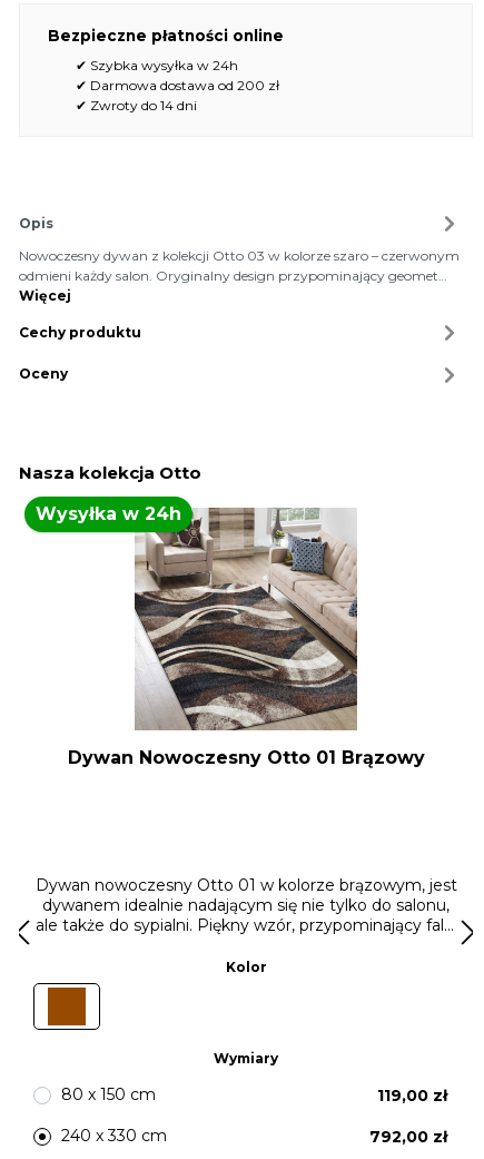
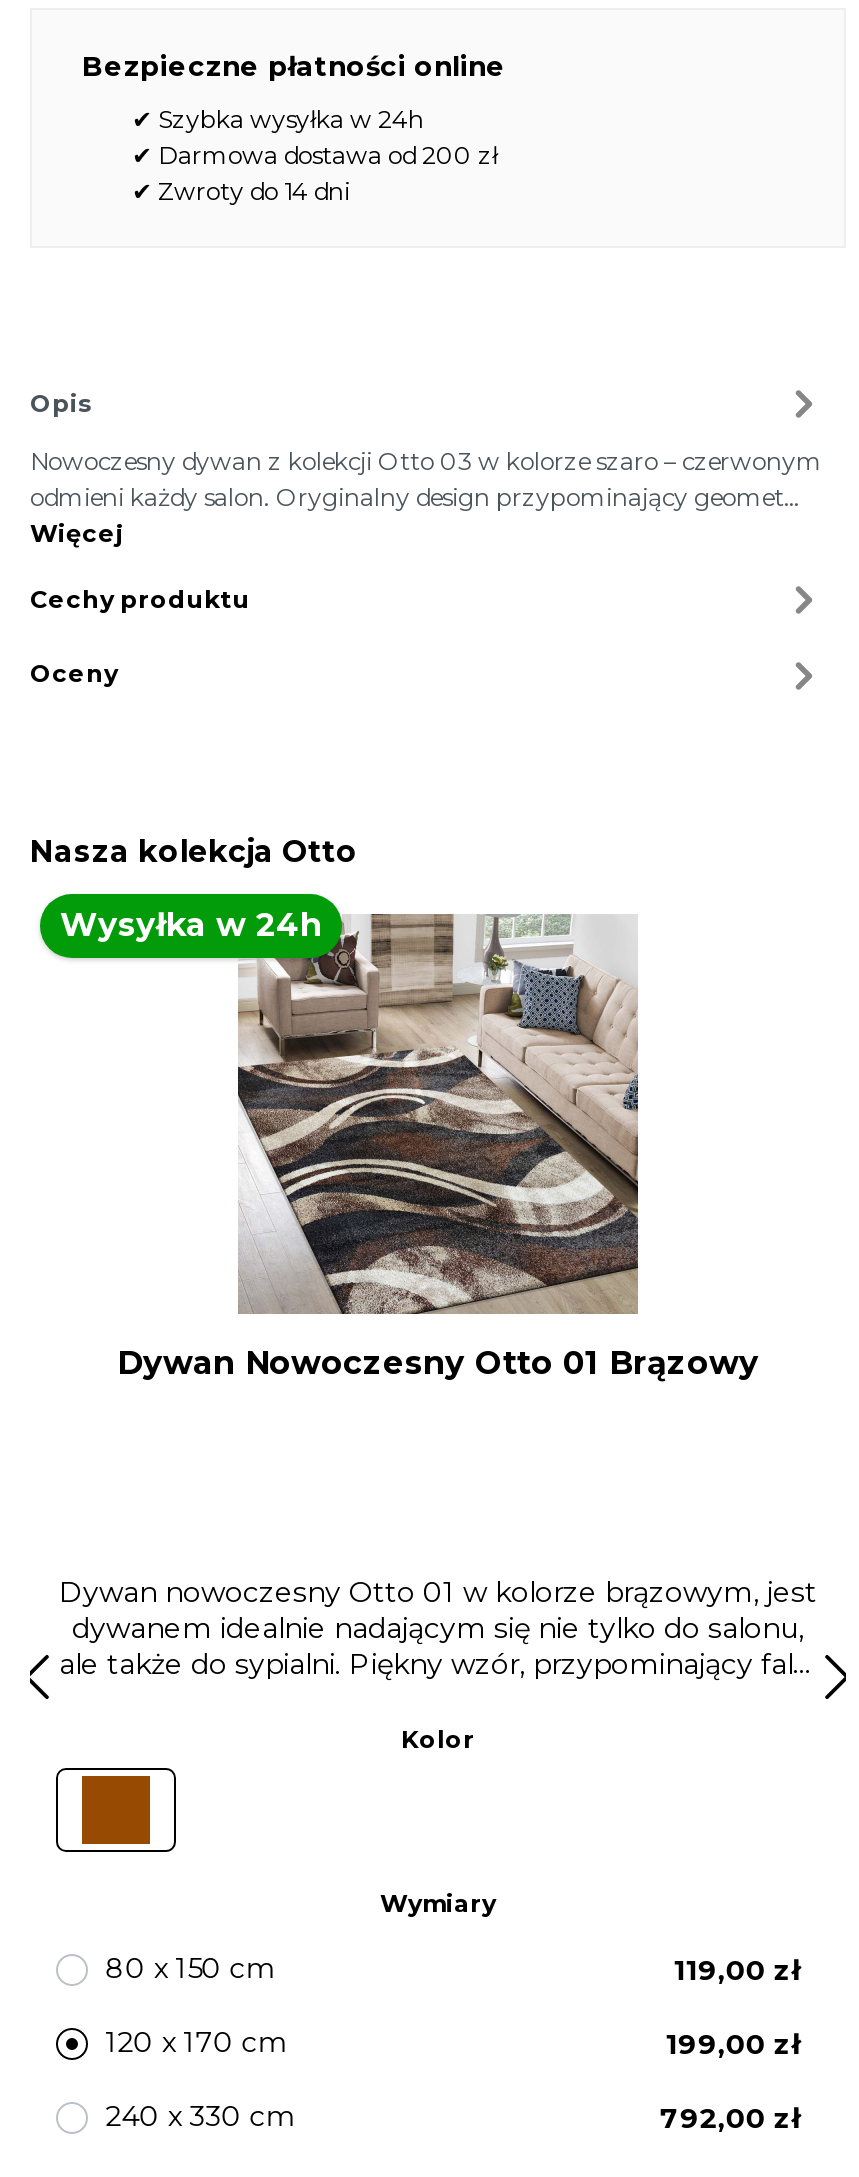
+ 120 x 170 cm
+ 199,00 zł
